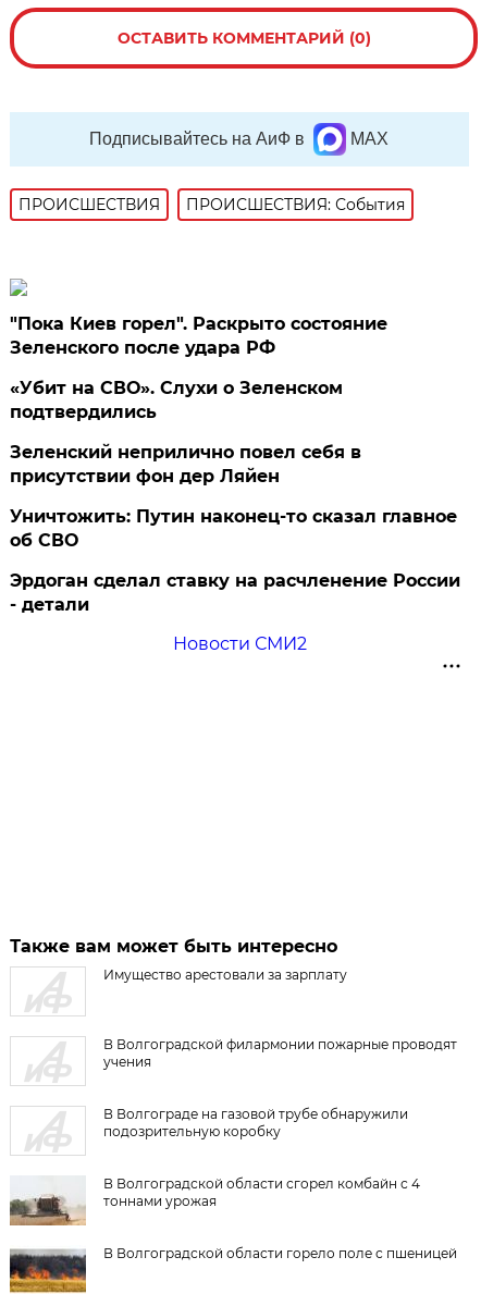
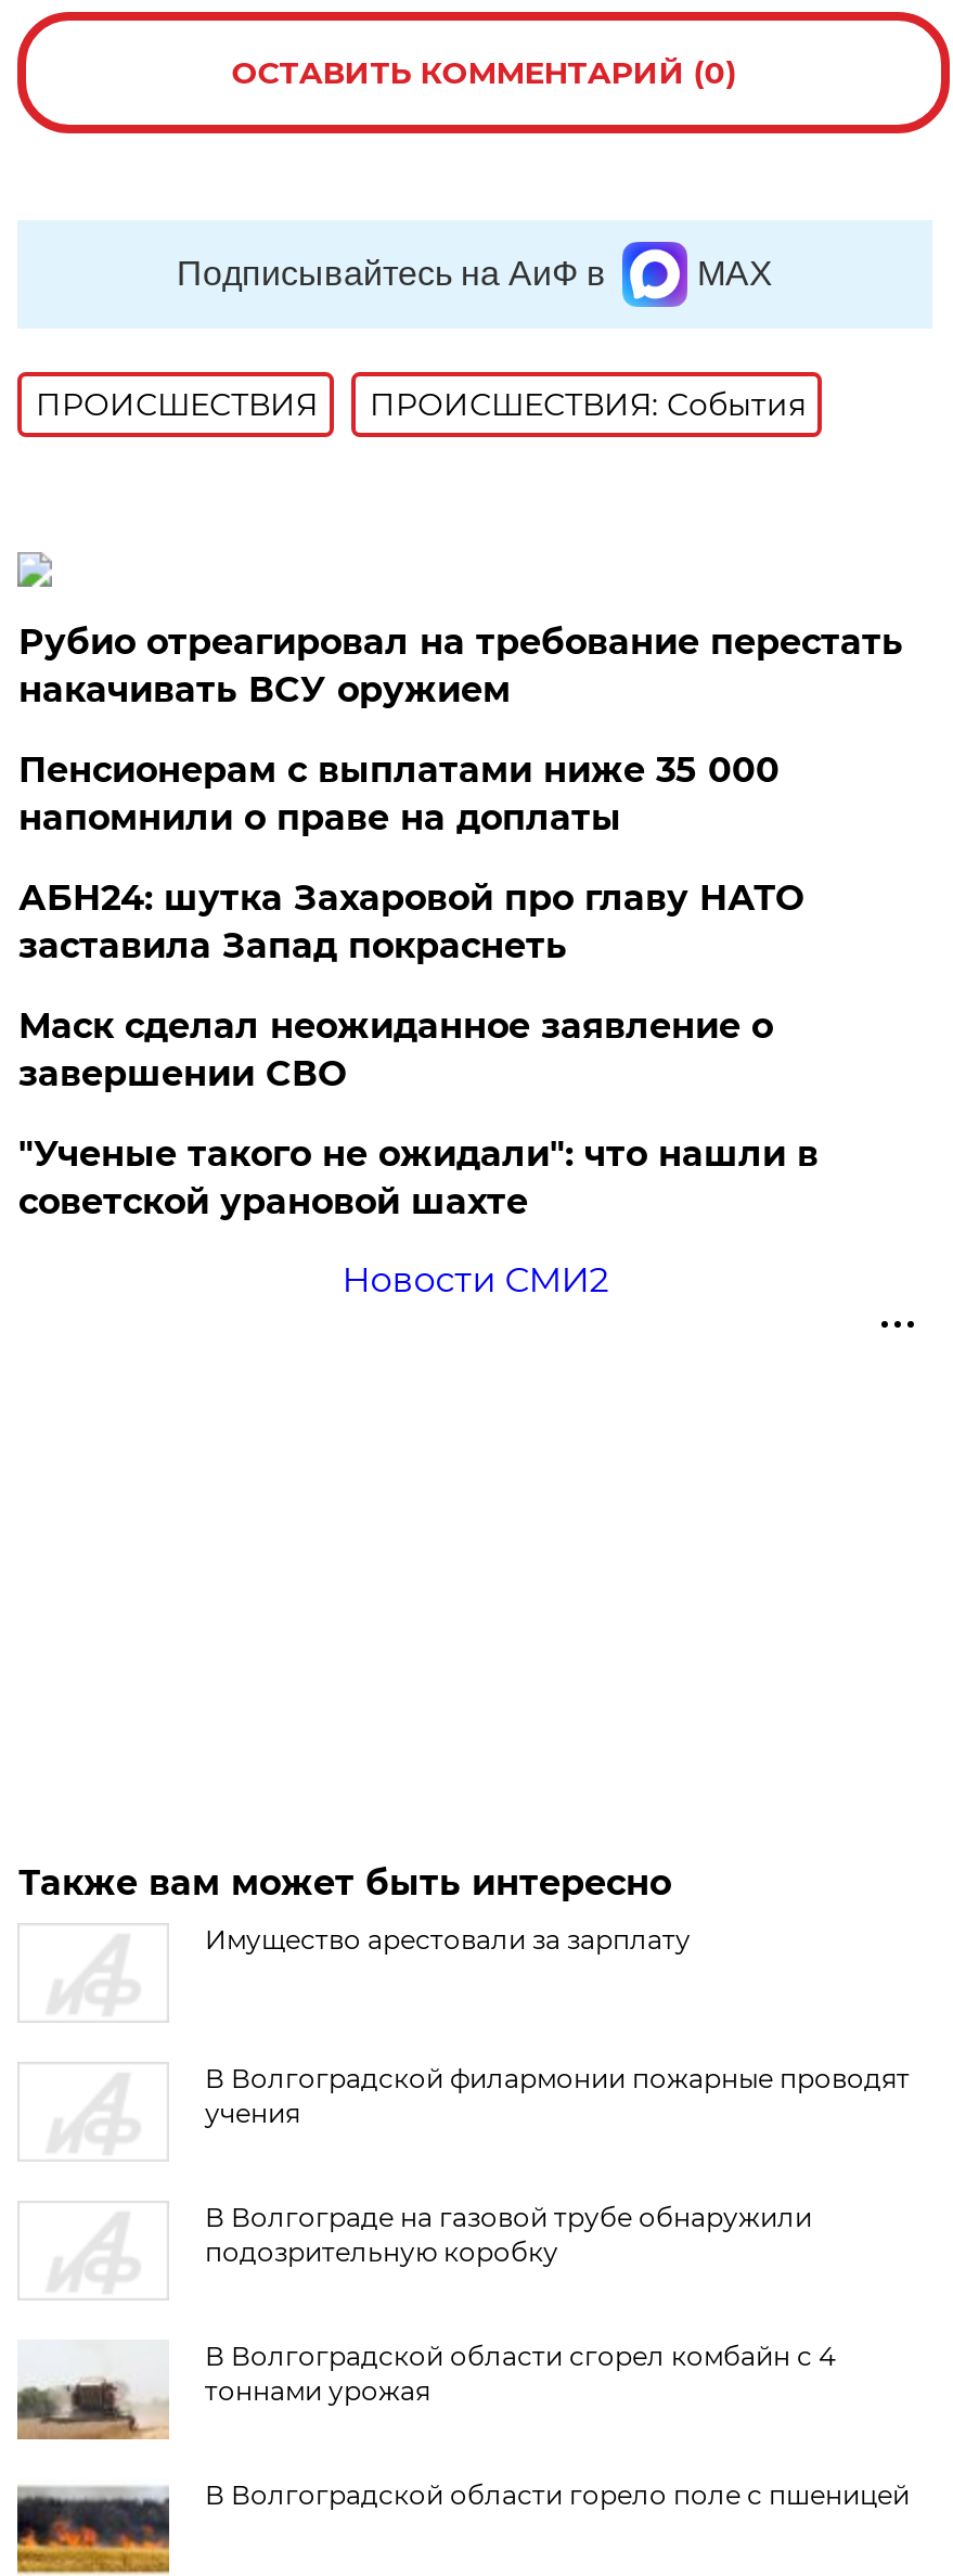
- "Пока Киев горел". Раскрыто состояние
- Зеленского после удара РФ
+ Рубио отреагировал на требование перестать
+ накачивать ВСУ оружием

- «Убит на СВО». Слухи о Зеленском
- подтвердились
+ Пенсионерам с выплатами ниже 35 000
+ напомнили о праве на доплаты

- Зеленский неприлично повел cебя в
- присутствии фон дер Ляйен
+ АБН24: шутка Захаровой про главу НАТО
+ заставила Запад покраснеть

- Уничтожить: Путин наконец-то сказал главное
- об СВО
+ Маск сделал неожиданное заявление о
+ завершении СВО

- Эрдоган сделал ставку на расчленение России
- - детали
+ "Ученые такого не ожидали": что нашли в
+ советской урановой шахте
